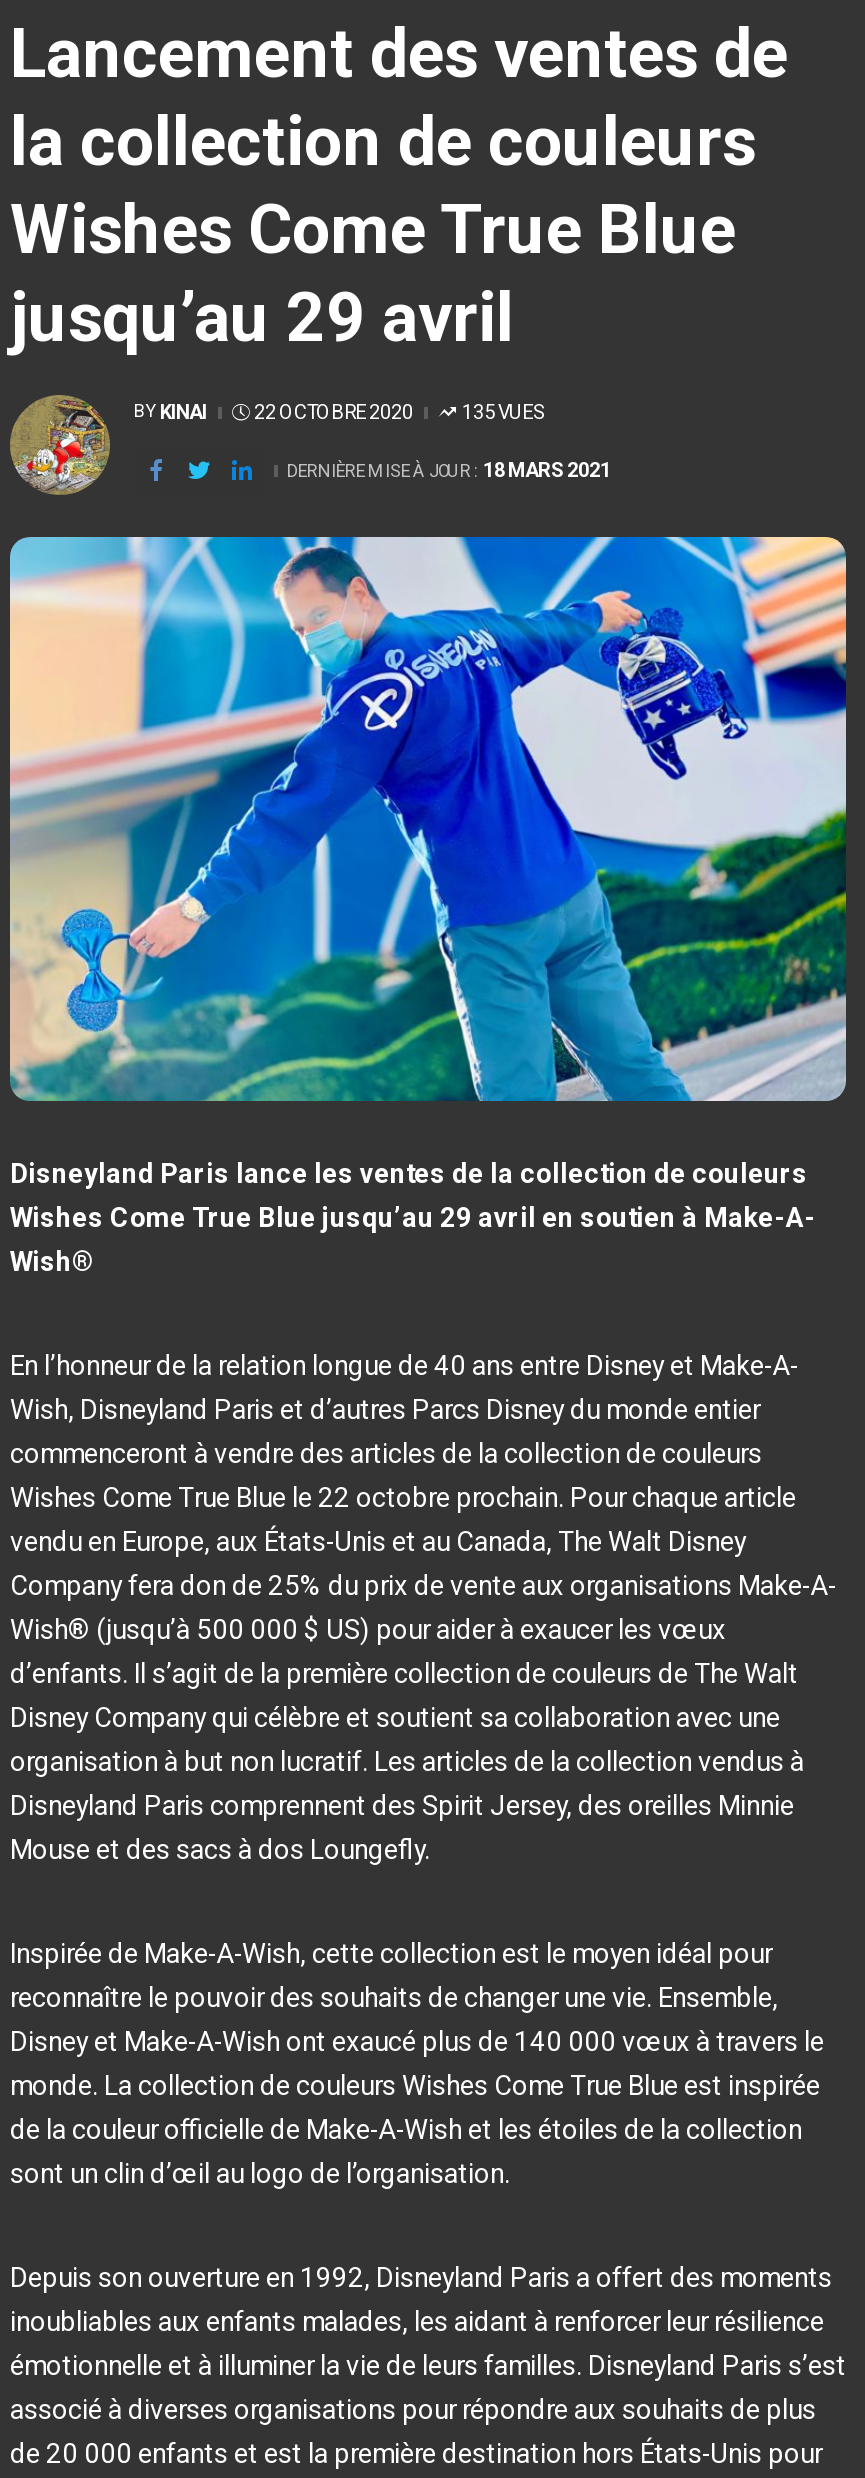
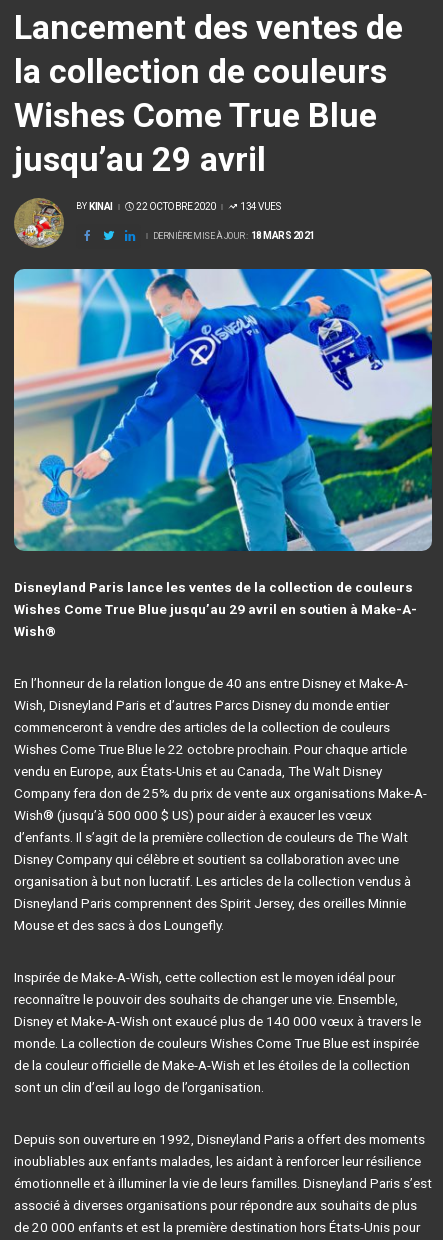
- 135 VUES
+ 134 VUES
